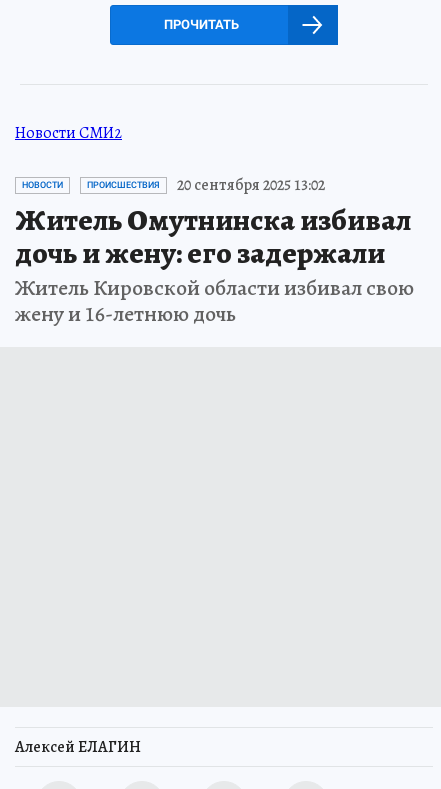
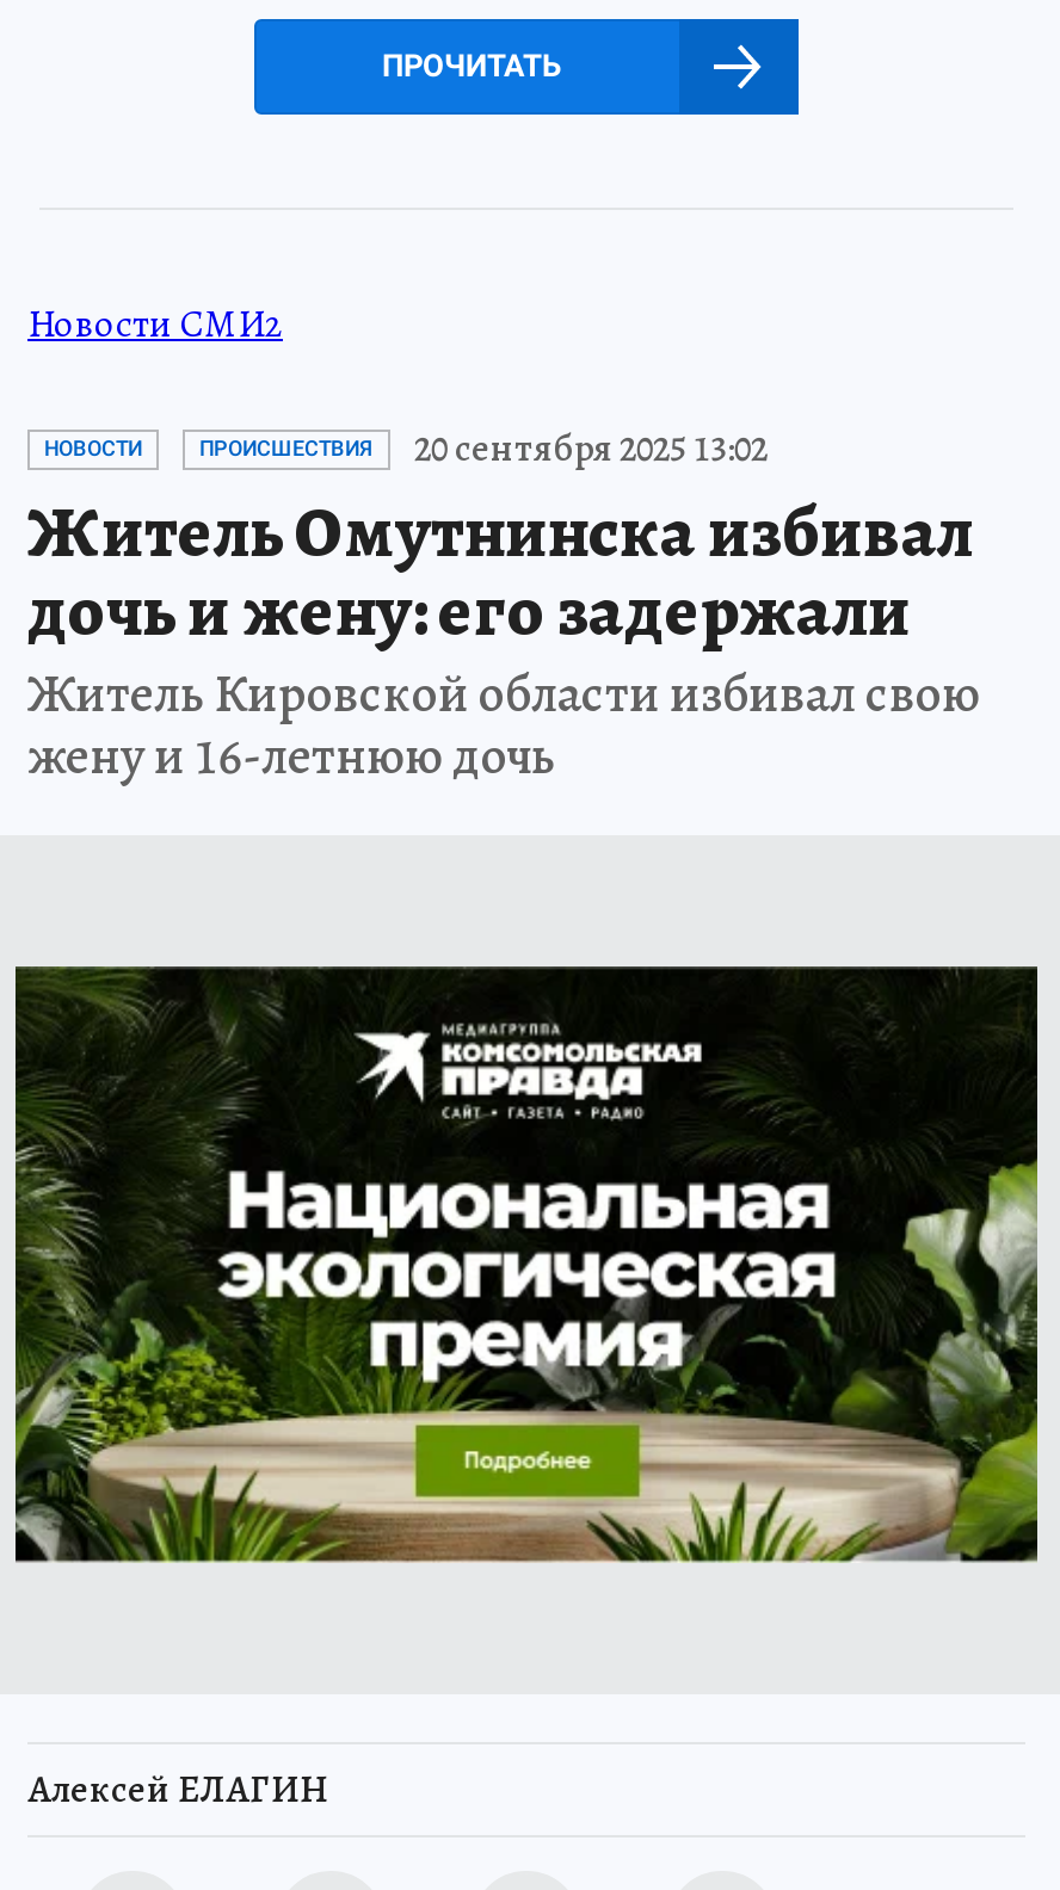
+ [image]
